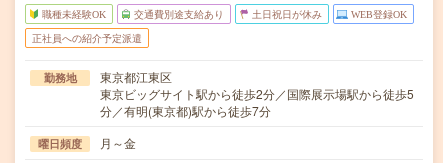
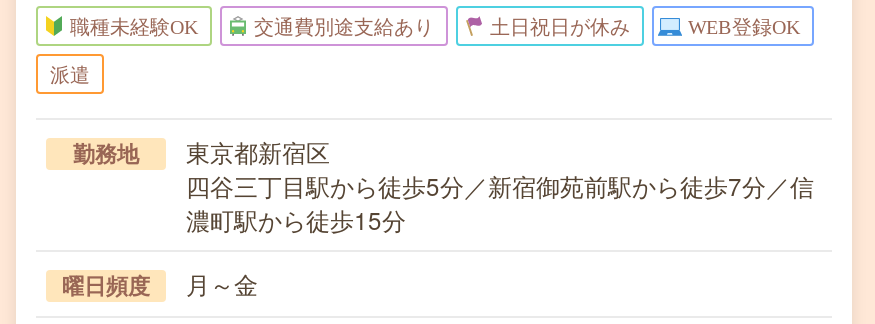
- 正社員への紹介予定派遣
+ 派遣

- 東京都江東区
- 東京ビッグサイト駅から徒歩2分／国際展示場駅から徒歩5
- 分／有明(東京都)駅から徒歩7分
+ 東京都新宿区
+ 四谷三丁目駅から徒歩5分／新宿御苑前駅から徒歩7分／信
+ 濃町駅から徒歩15分
